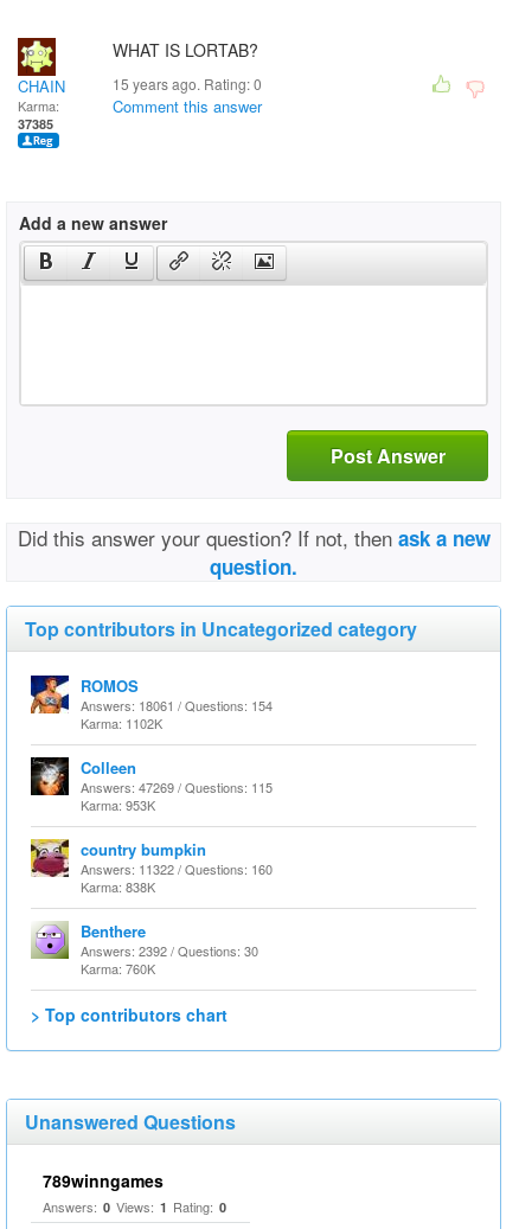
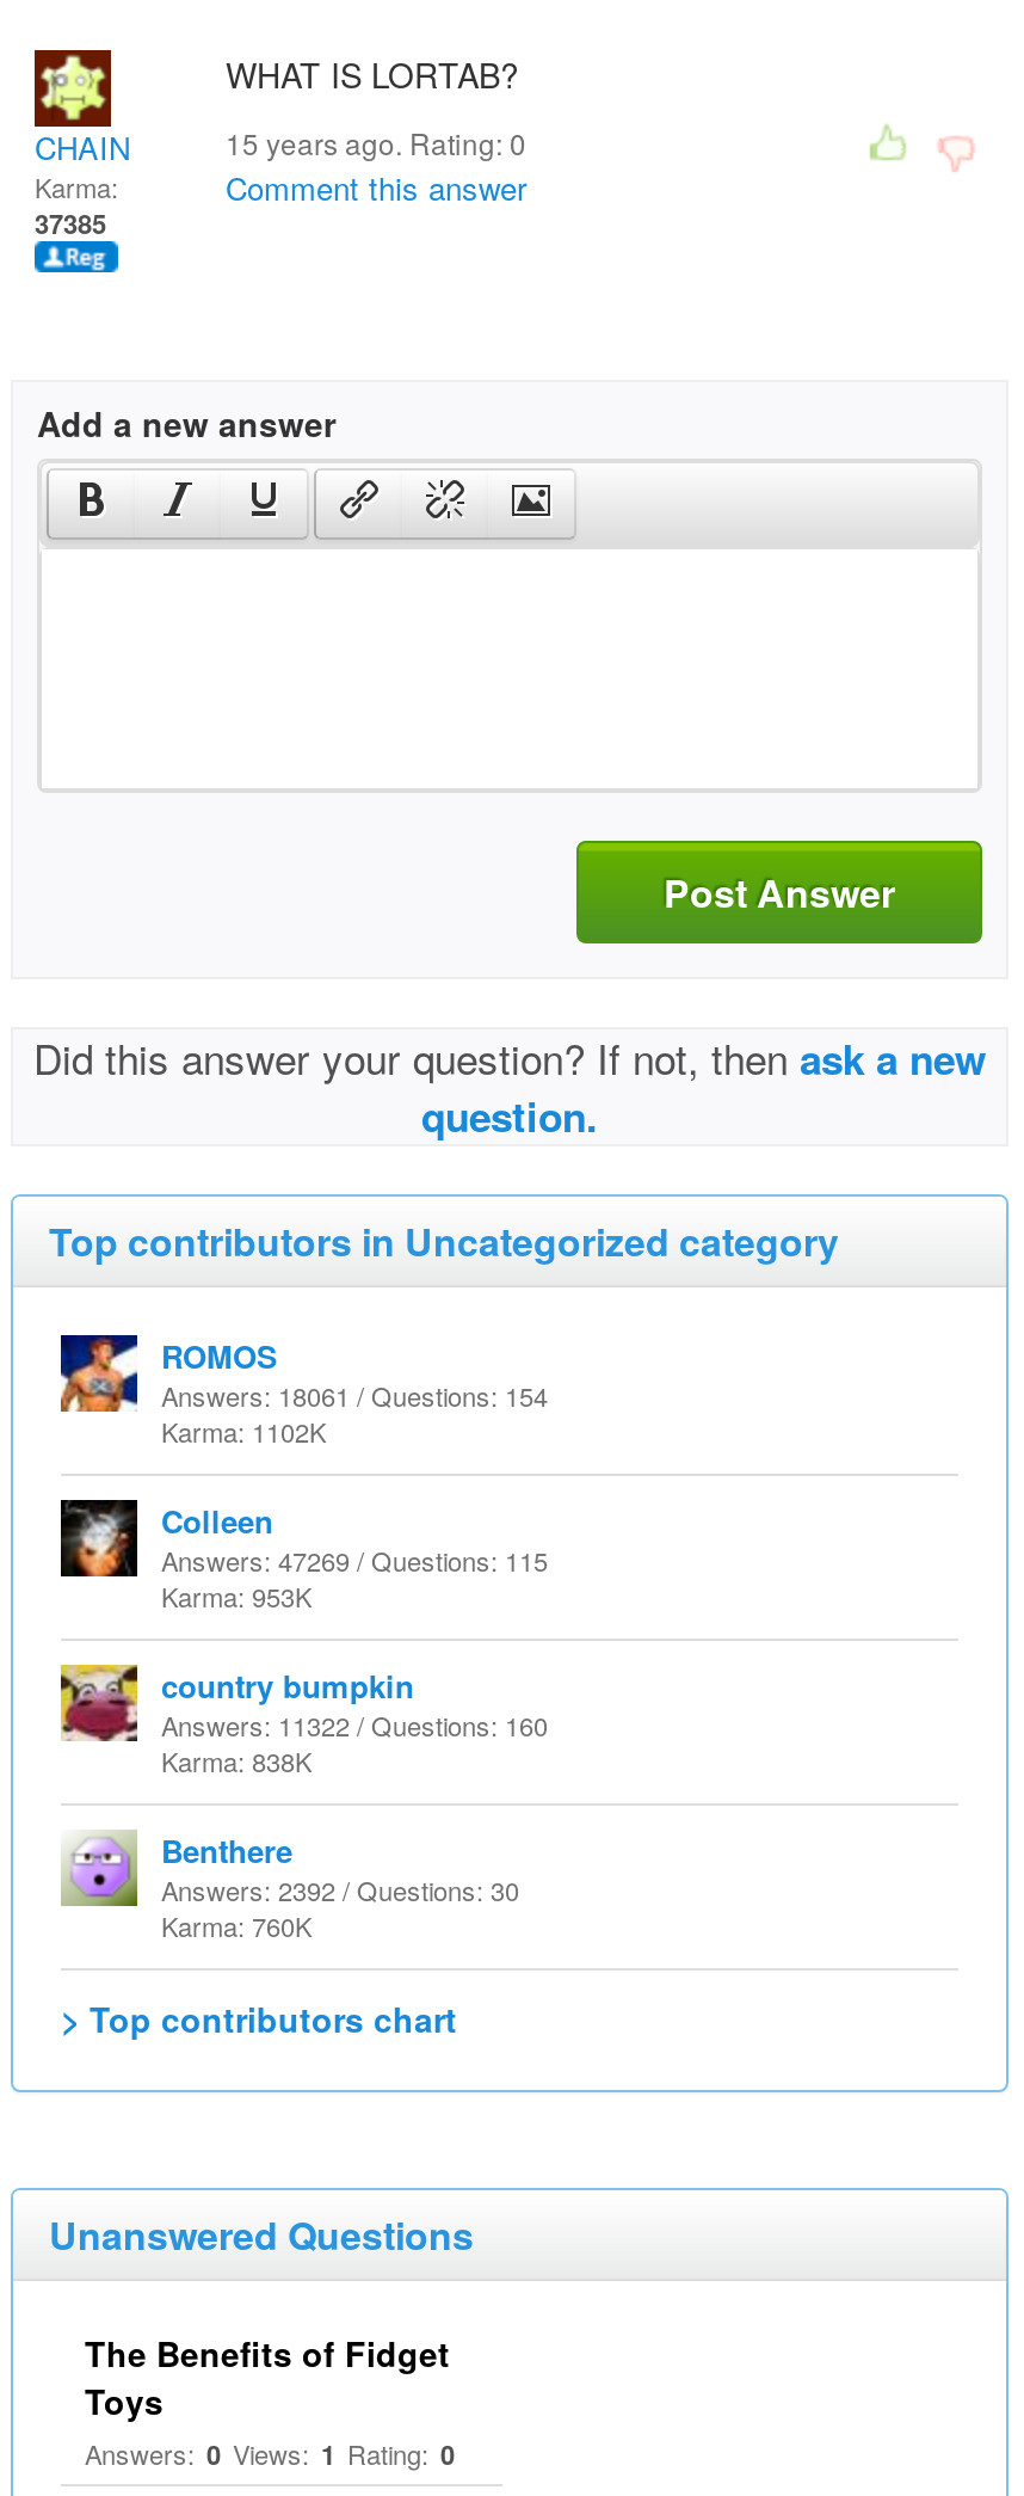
- 789winngames
+ The Benefits of Fidget
+ Toys
